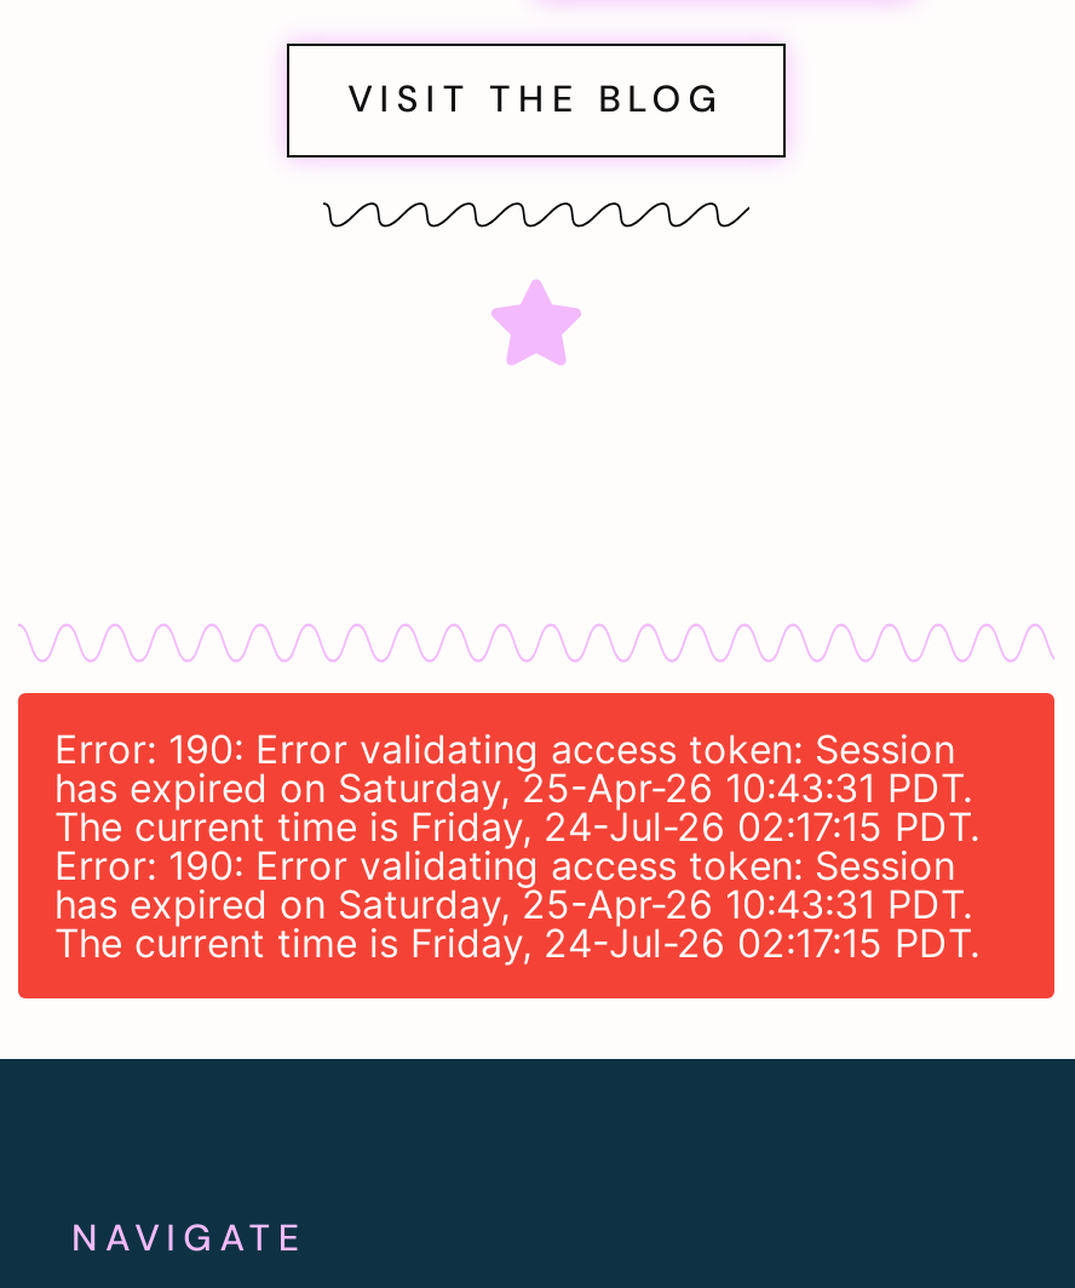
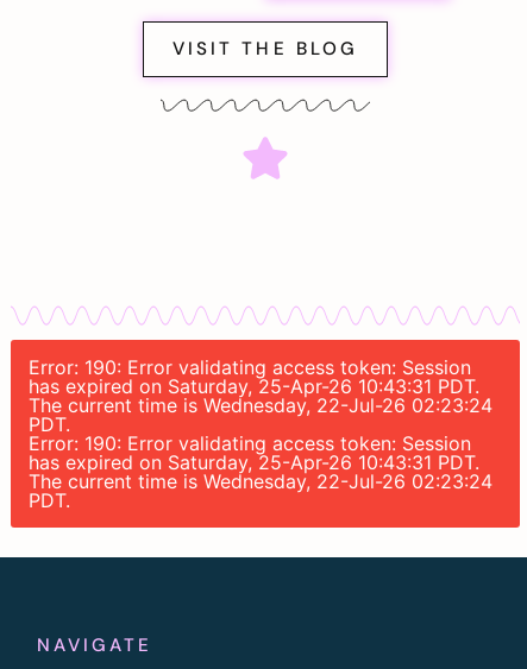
- The current time is Friday, 24-Jul-26 02:17:15 PDT.
+ The current time is Wednesday, 22-Jul-26 02:23:24
+ PDT.

- The current time is Friday, 24-Jul-26 02:17:15 PDT.
+ The current time is Wednesday, 22-Jul-26 02:23:24
+ PDT.
